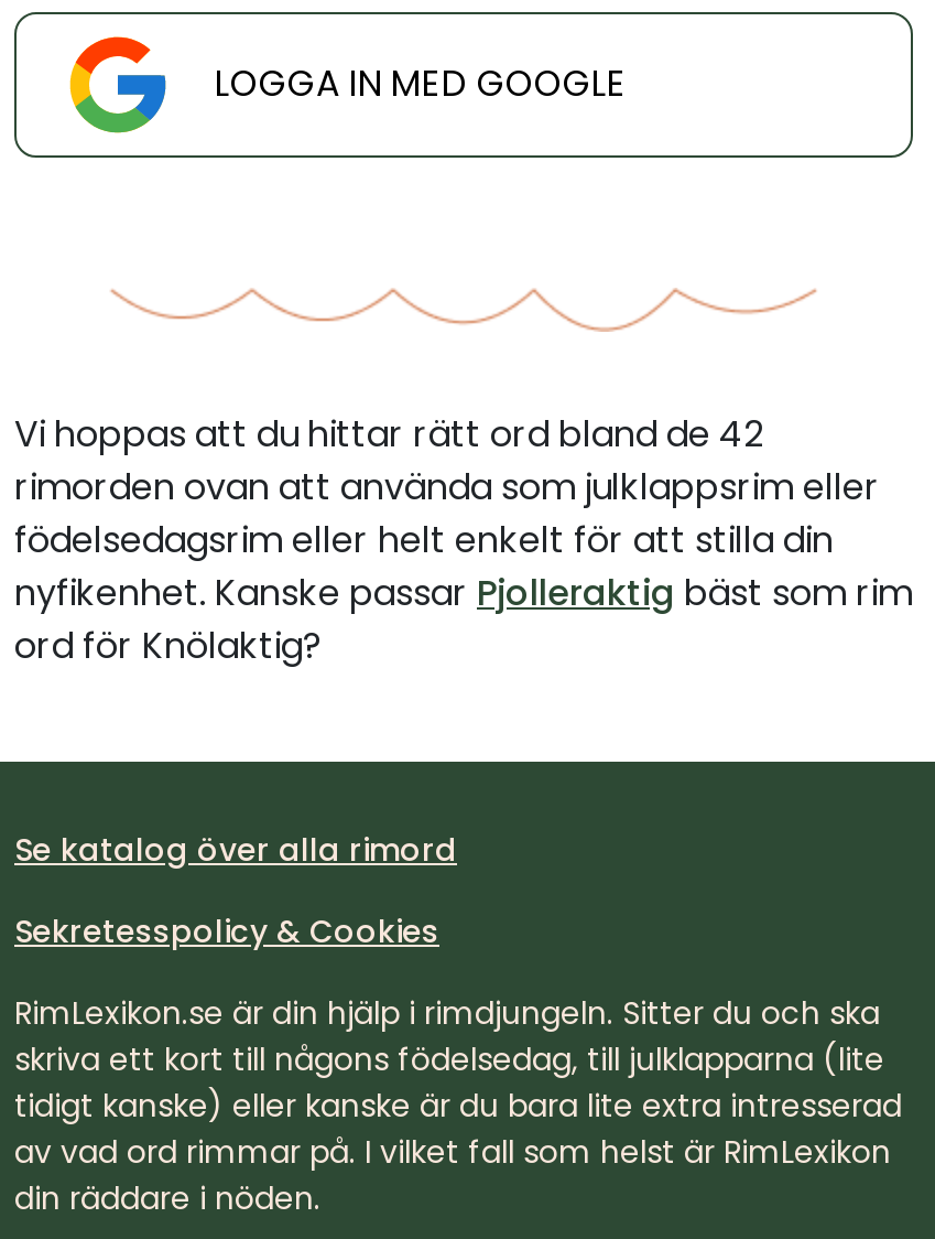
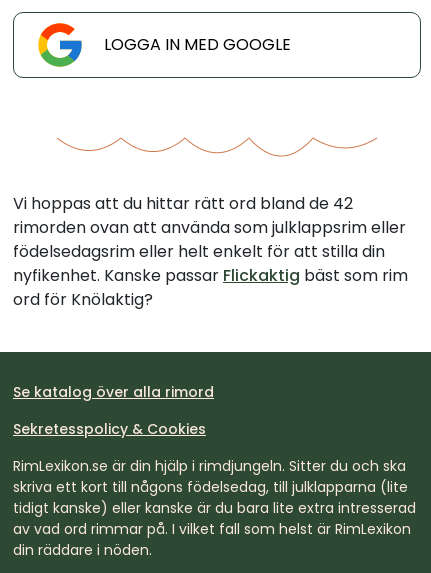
- nyfikenhet. Kanske passar Pjolleraktig bäst som rim
+ nyfikenhet. Kanske passar Flickaktig bäst som rim
